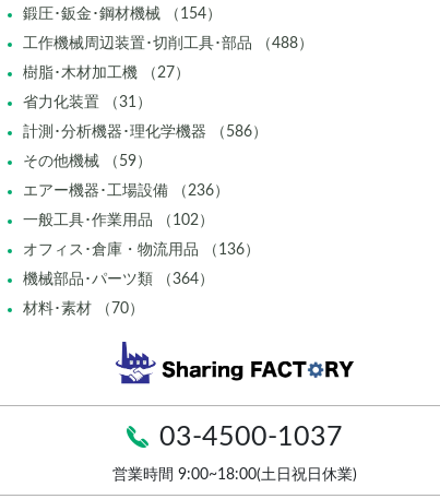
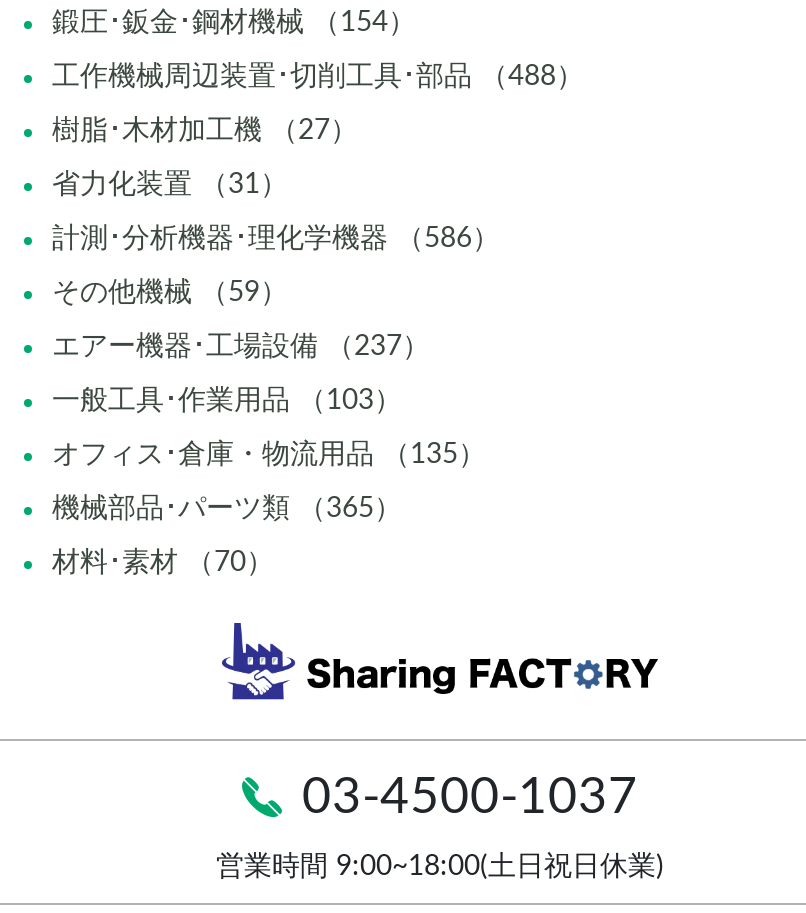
- エアー機器･工場設備 （236）
+ エアー機器･工場設備 （237）

- 一般工具･作業用品 （102）
+ 一般工具･作業用品 （103）

- オフィス･倉庫・物流用品 （136）
+ オフィス･倉庫・物流用品 （135）

- 機械部品･パーツ類 （364）
+ 機械部品･パーツ類 （365）
